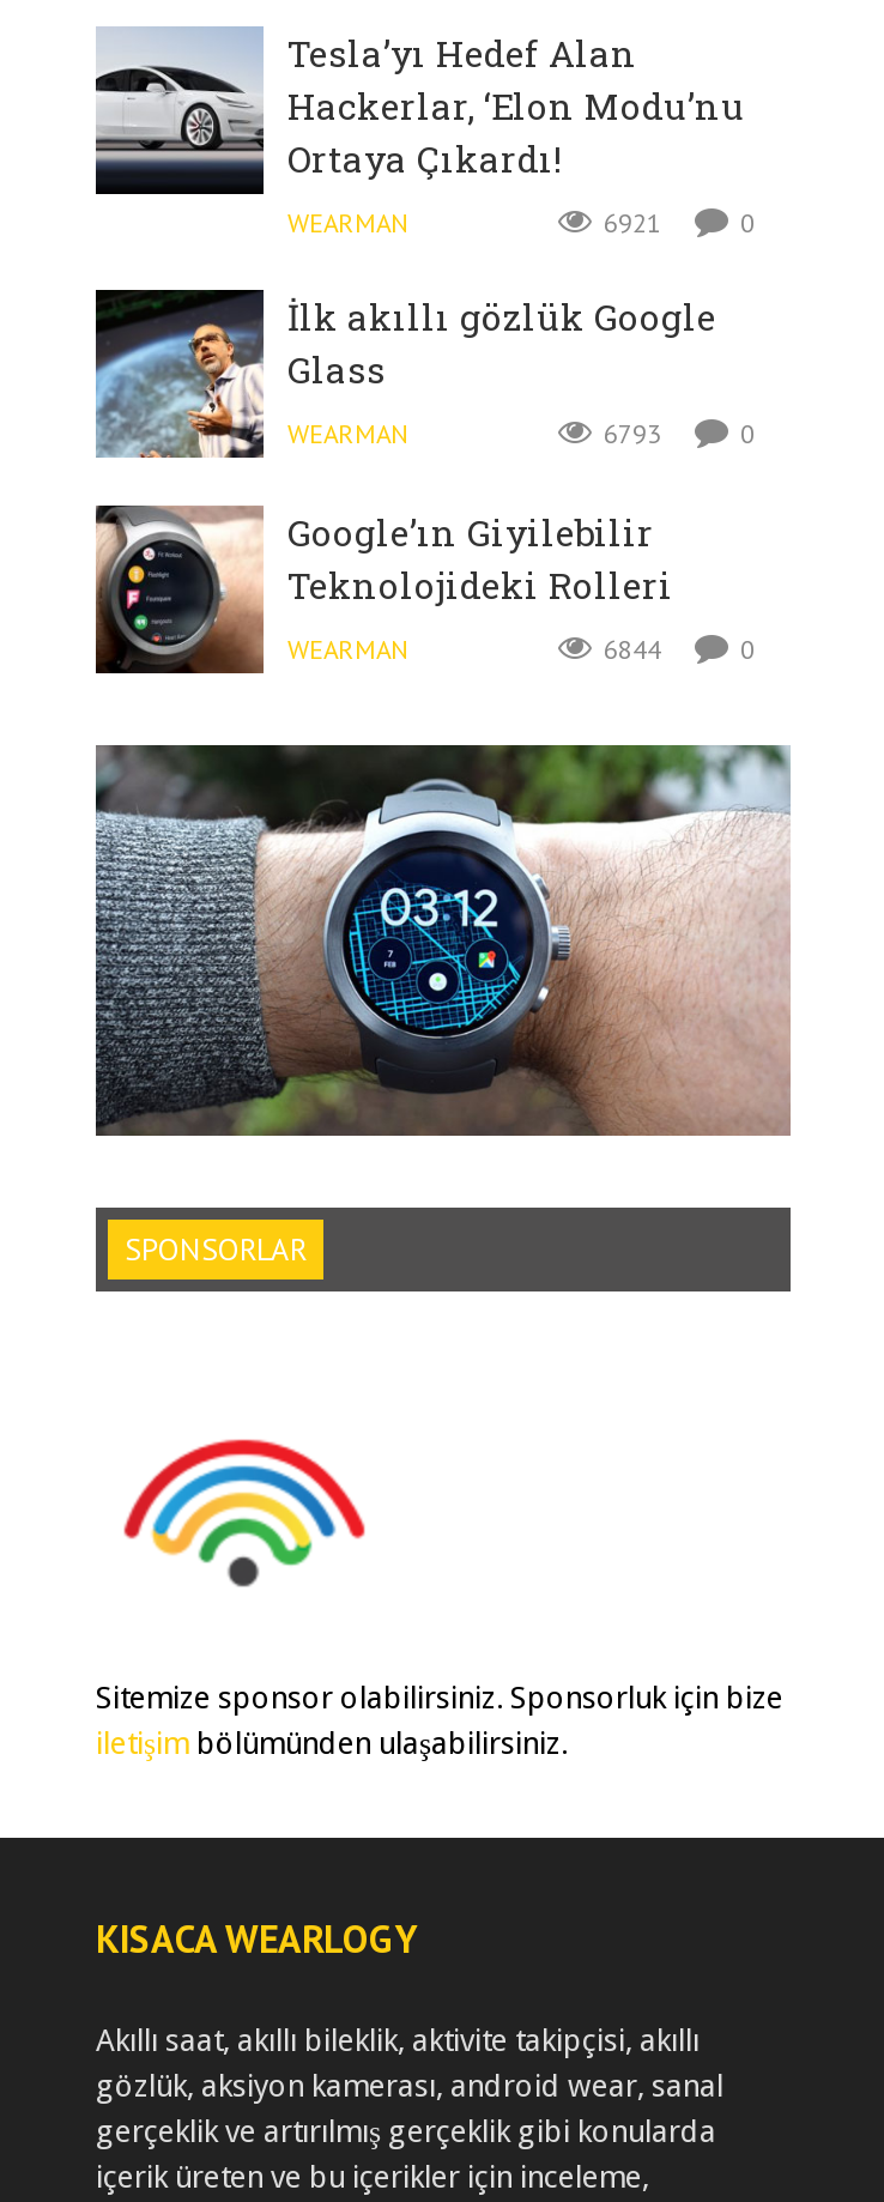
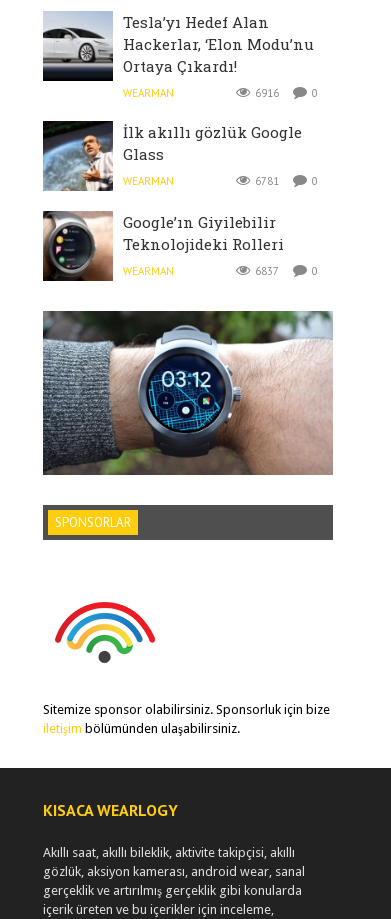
- 6921
+ 6916

- 6793
+ 6781

- 6844
+ 6837
